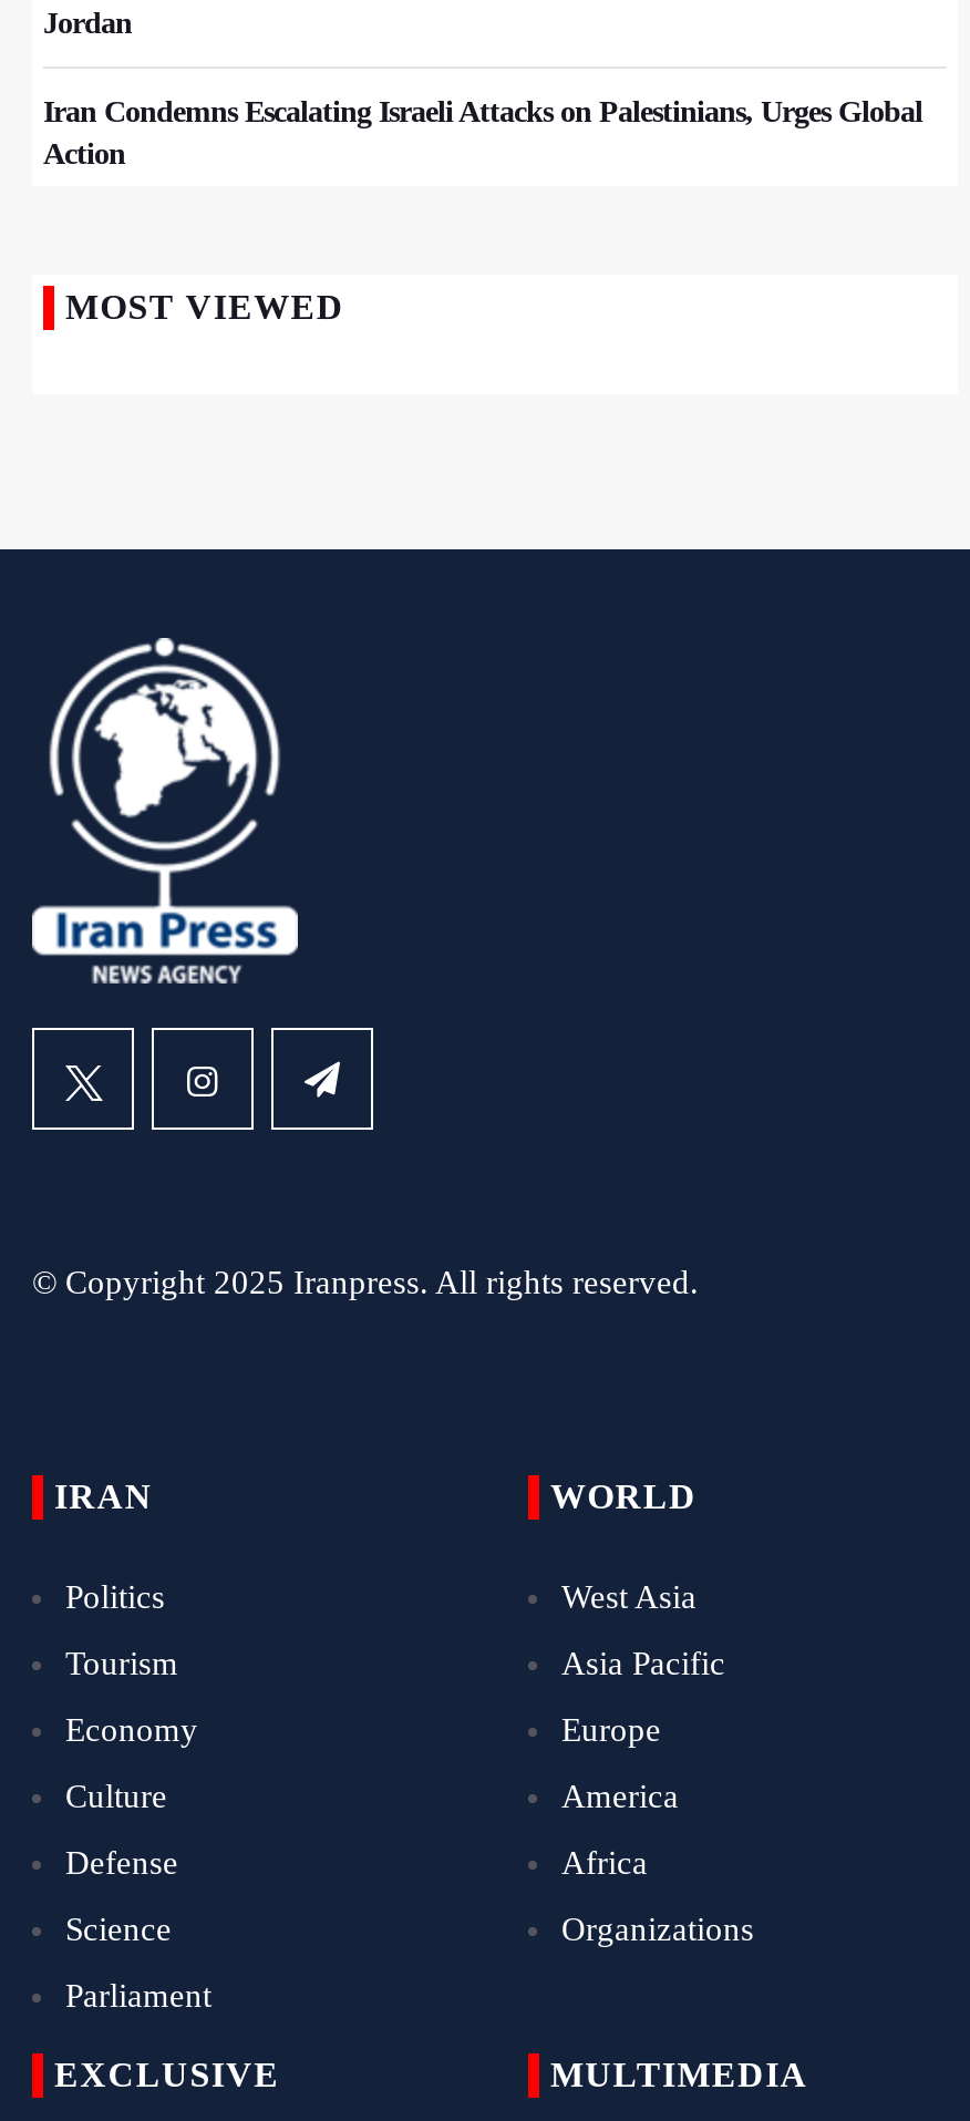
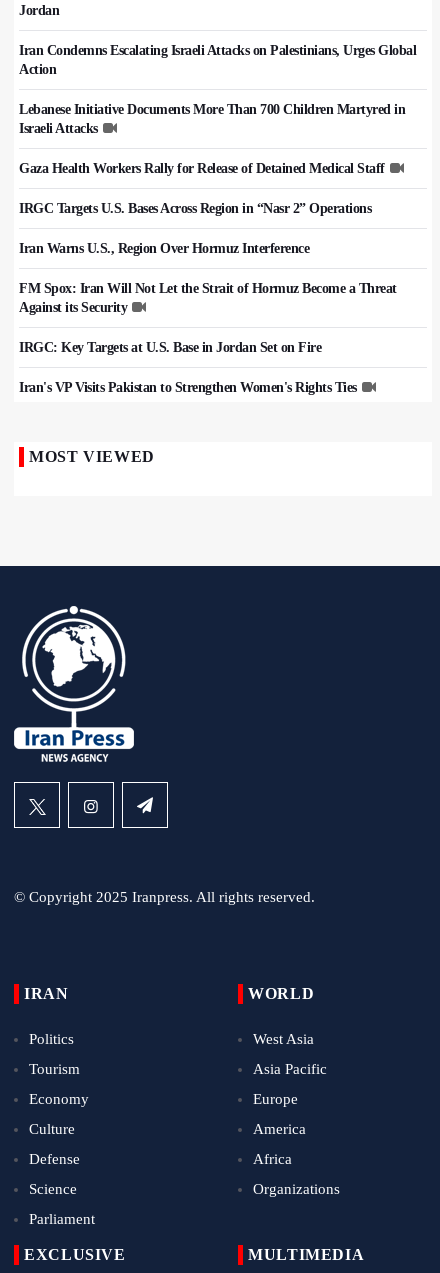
+ Lebanese Initiative Documents More Than 700 Children Martyred in
+ Israeli Attacks
+ Gaza Health Workers Rally for Release of Detained Medical Staff
+ IRGC Targets U.S. Bases Across Region in “Nasr 2” Operations
+ Iran Warns U.S., Region Over Hormuz Interference
+ FM Spox: Iran Will Not Let the Strait of Hormuz Become a Threat
+ Against its Security
+ IRGC: Key Targets at U.S. Base in Jordan Set on Fire
+ Iran's VP Visits Pakistan to Strengthen Women's Rights Ties
